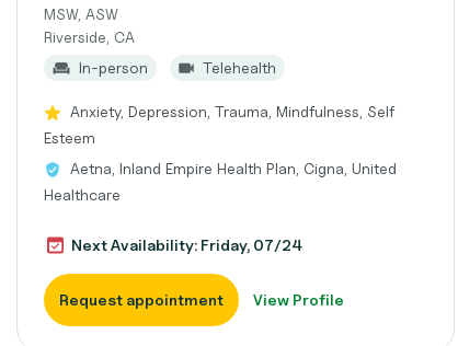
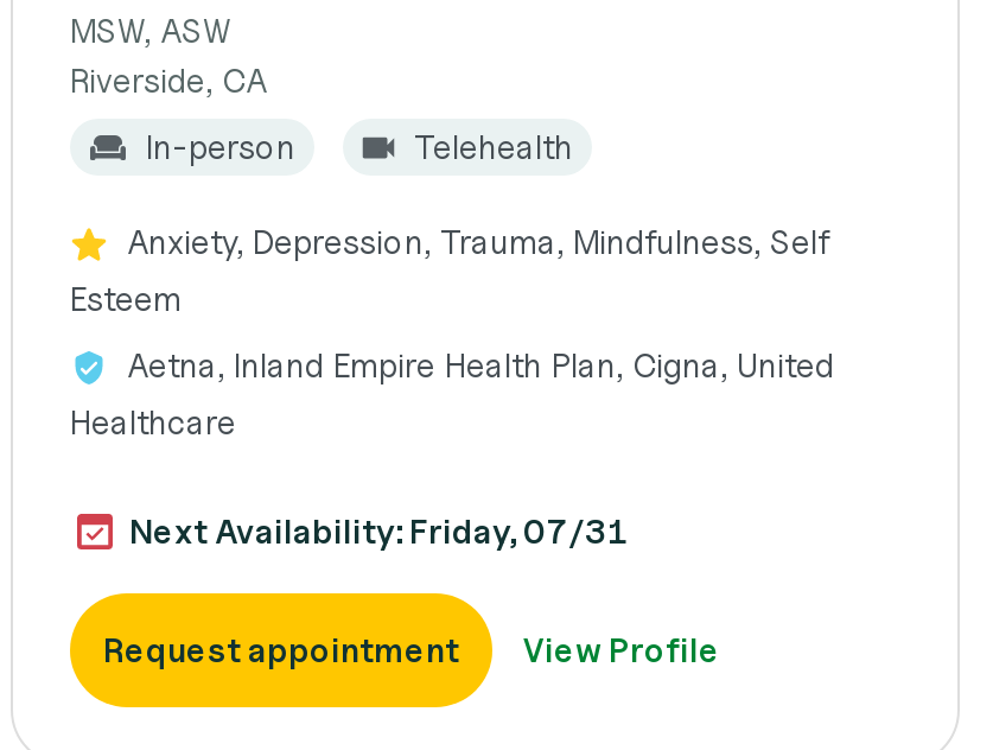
- Next Availability: Friday, 07/24
+ Next Availability: Friday, 07/31
